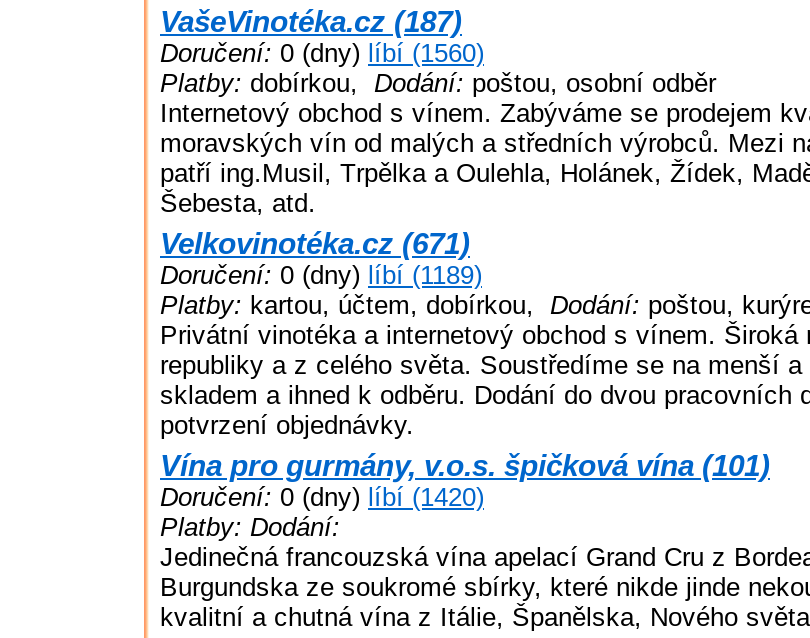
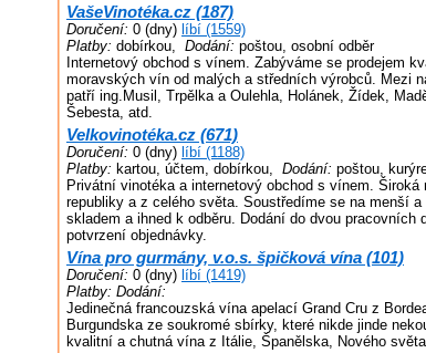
- Doručení: 0 (dny) líbí (1560)
+ Doručení: 0 (dny) líbí (1559)

- Doručení: 0 (dny) líbí (1189)
+ Doručení: 0 (dny) líbí (1188)

- Doručení: 0 (dny) líbí (1420)
+ Doručení: 0 (dny) líbí (1419)
